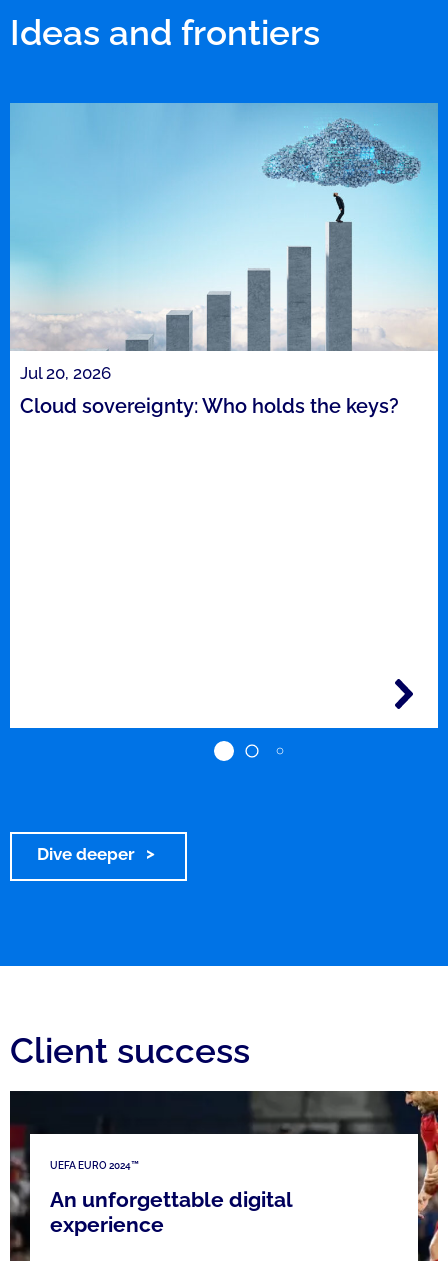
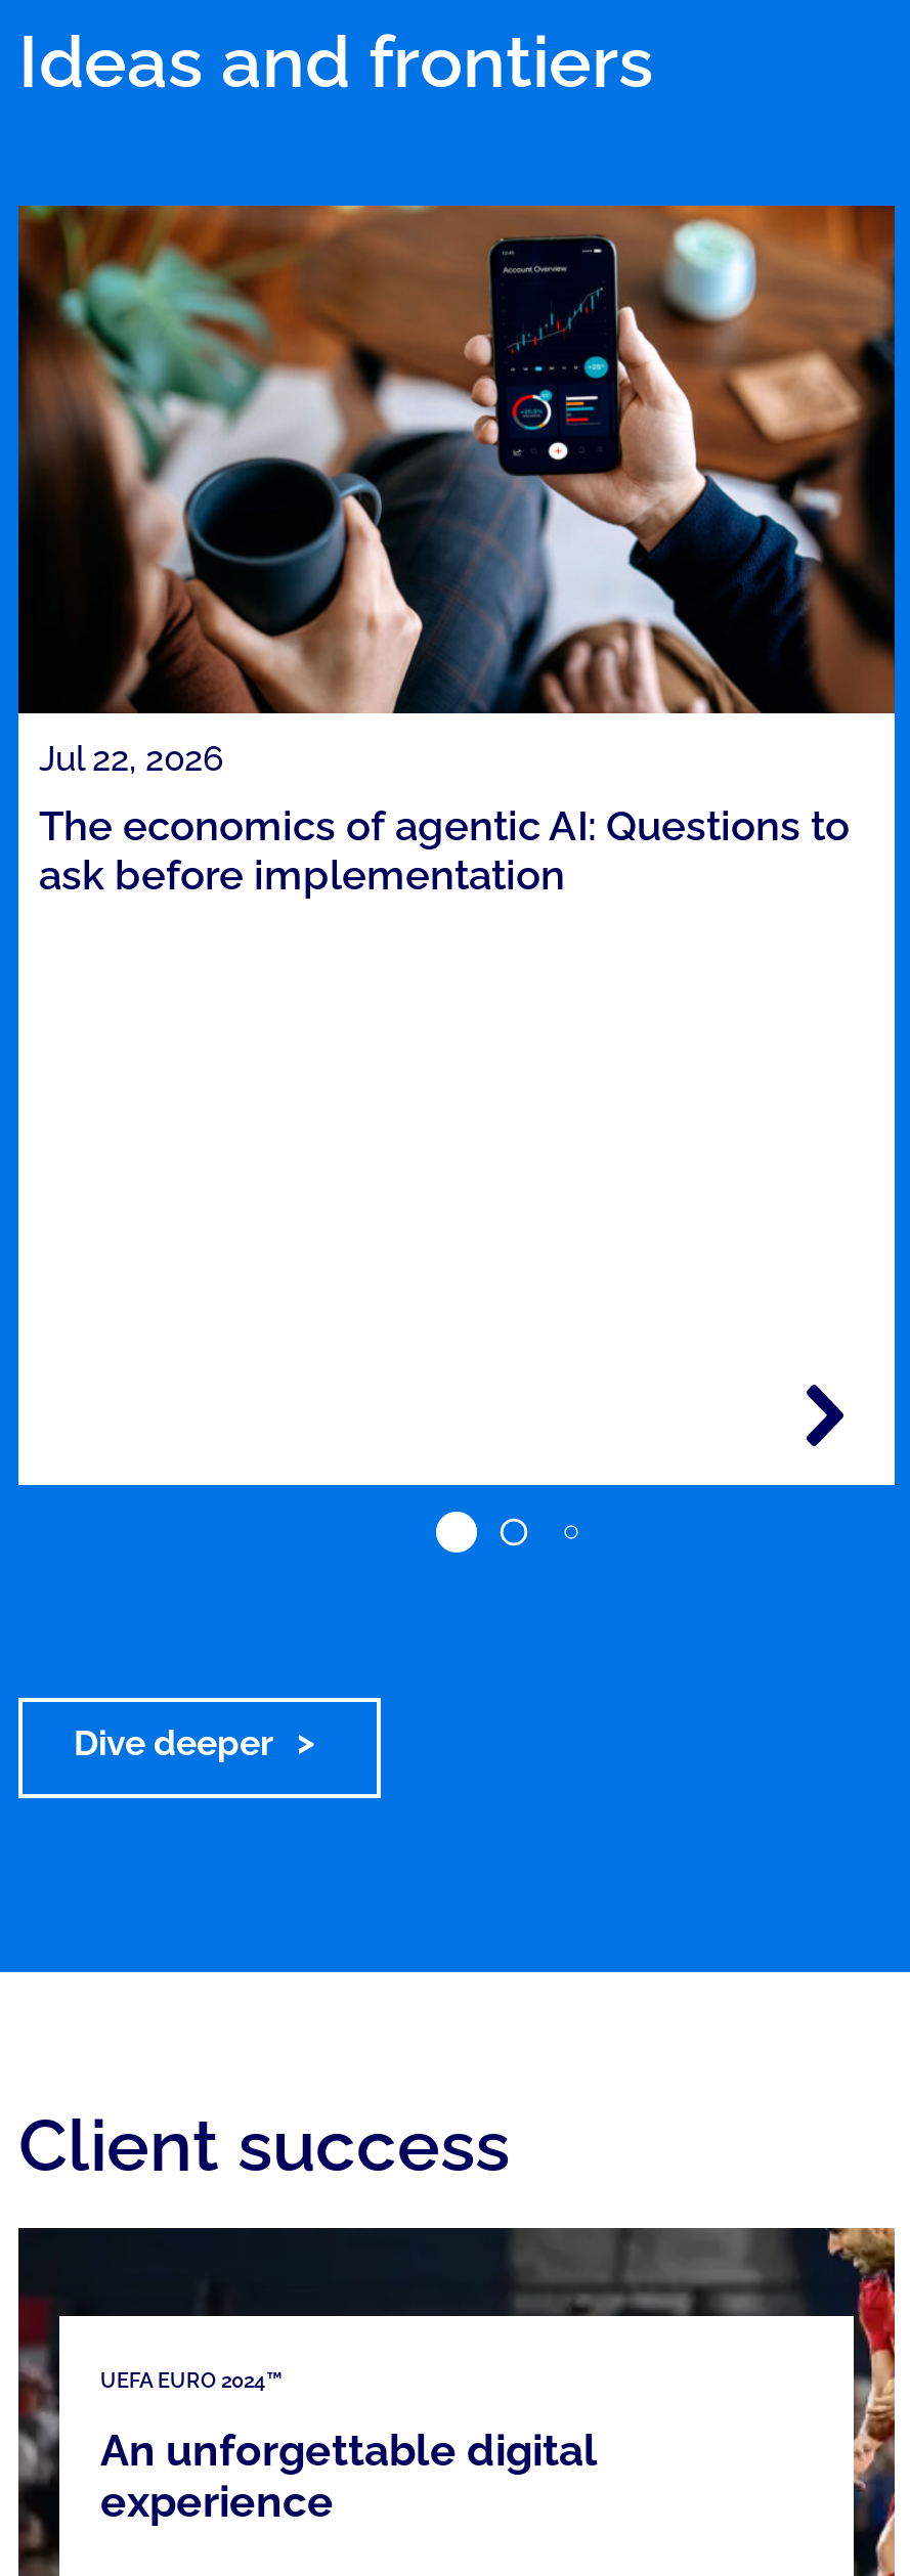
- [image]
- Jul 20, 2026
+ [image]
+ Jul 22, 2026

- Cloud sovereignty: Who holds the keys?
+ The economics of agentic AI: Questions to
+ ask before implementation
